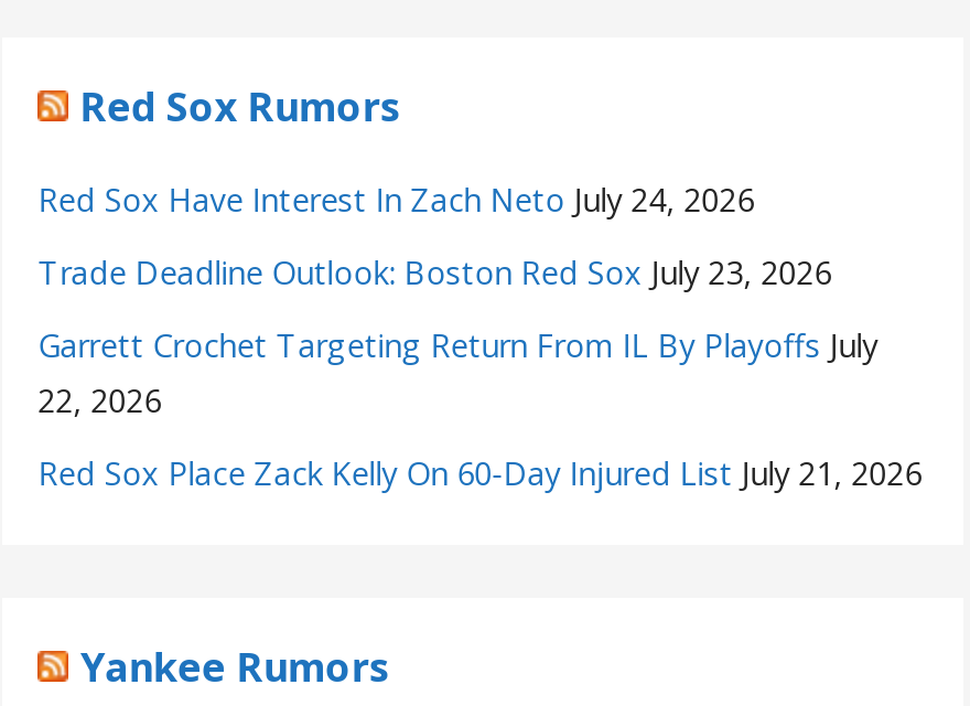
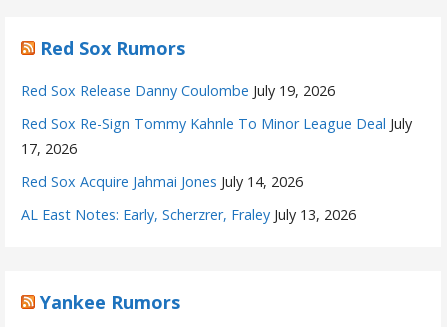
- Red Sox Have Interest In Zach Neto July 24, 2026
+ Red Sox Release Danny Coulombe July 19, 2026

- Trade Deadline Outlook: Boston Red Sox July 23, 2026
+ Red Sox Re-Sign Tommy Kahnle To Minor League Deal July
+ 17, 2026

- Garrett Crochet Targeting Return From IL By Playoffs July
- 22, 2026
+ Red Sox Acquire Jahmai Jones July 14, 2026

- Red Sox Place Zack Kelly On 60-Day Injured List July 21, 2026
+ AL East Notes: Early, Scherzrer, Fraley July 13, 2026
